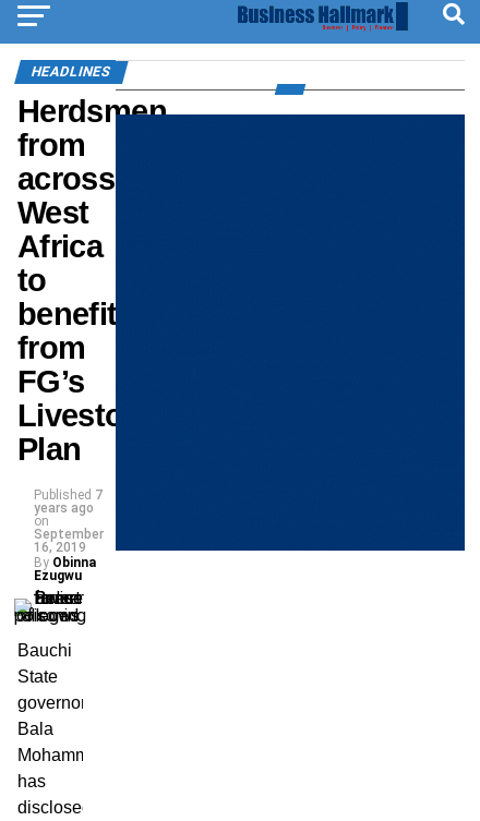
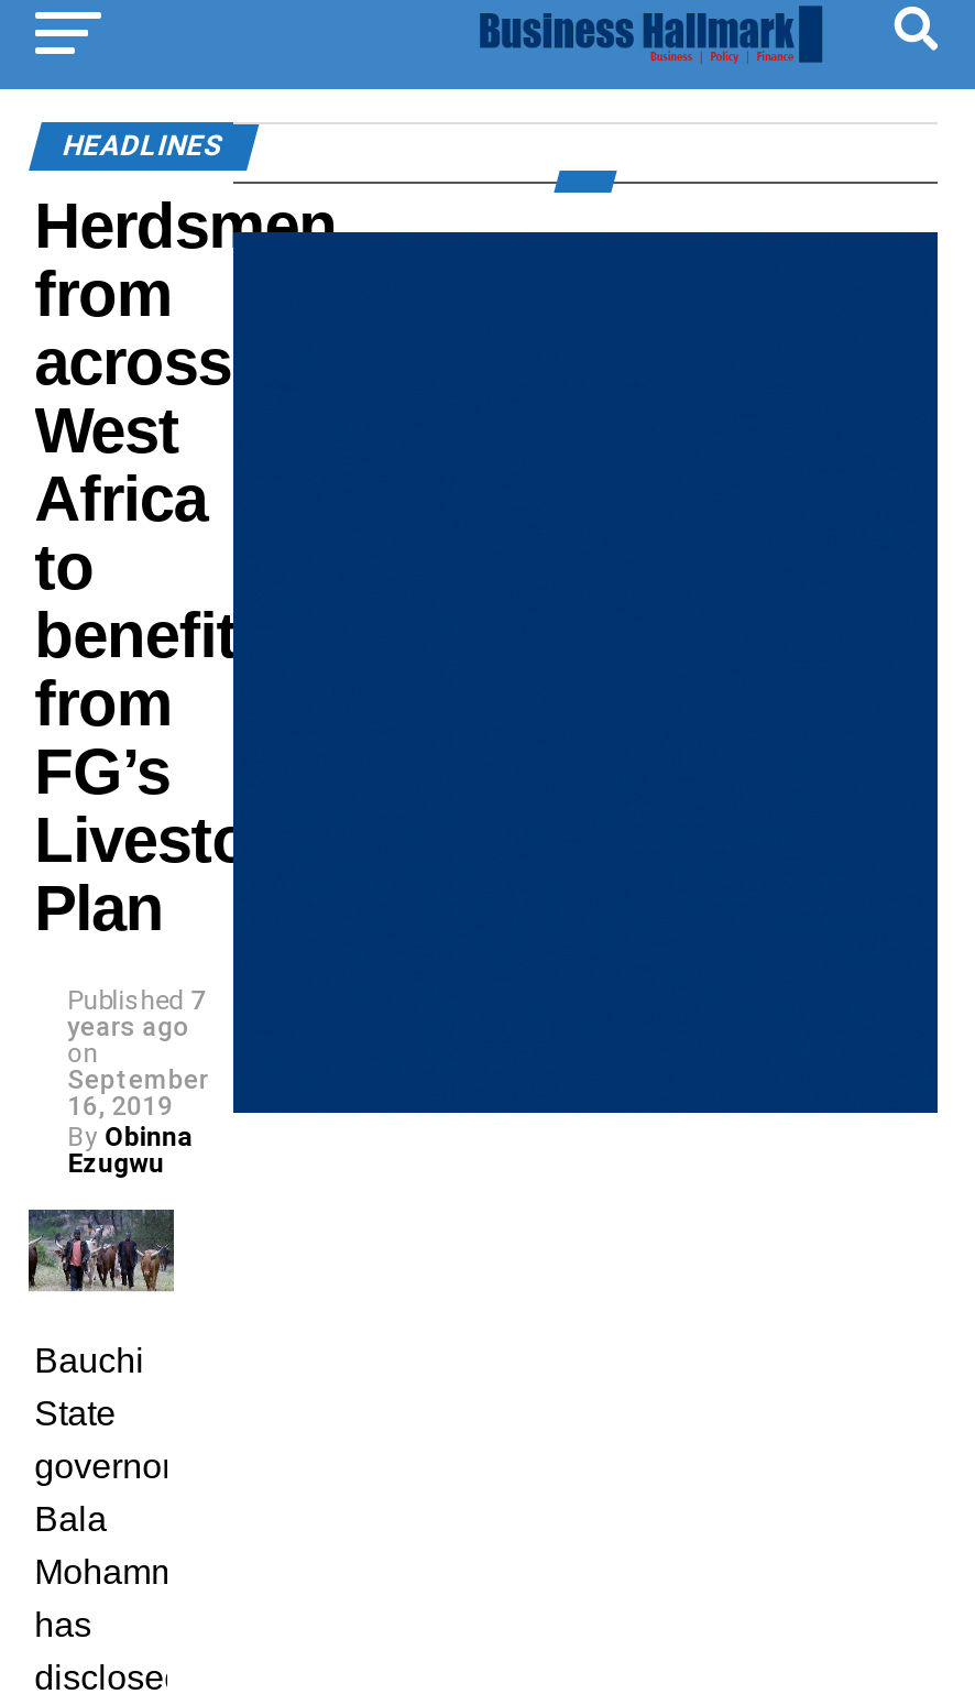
- [image]
+ [image]
